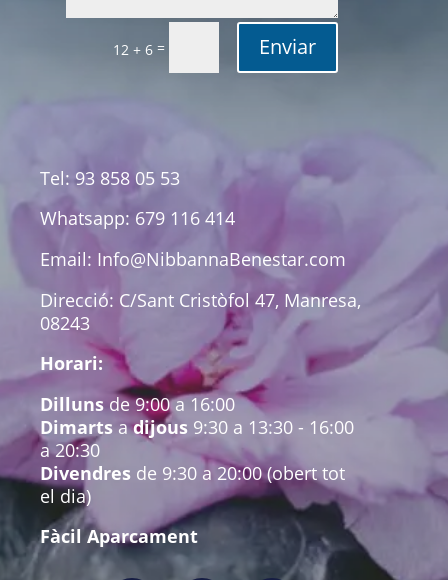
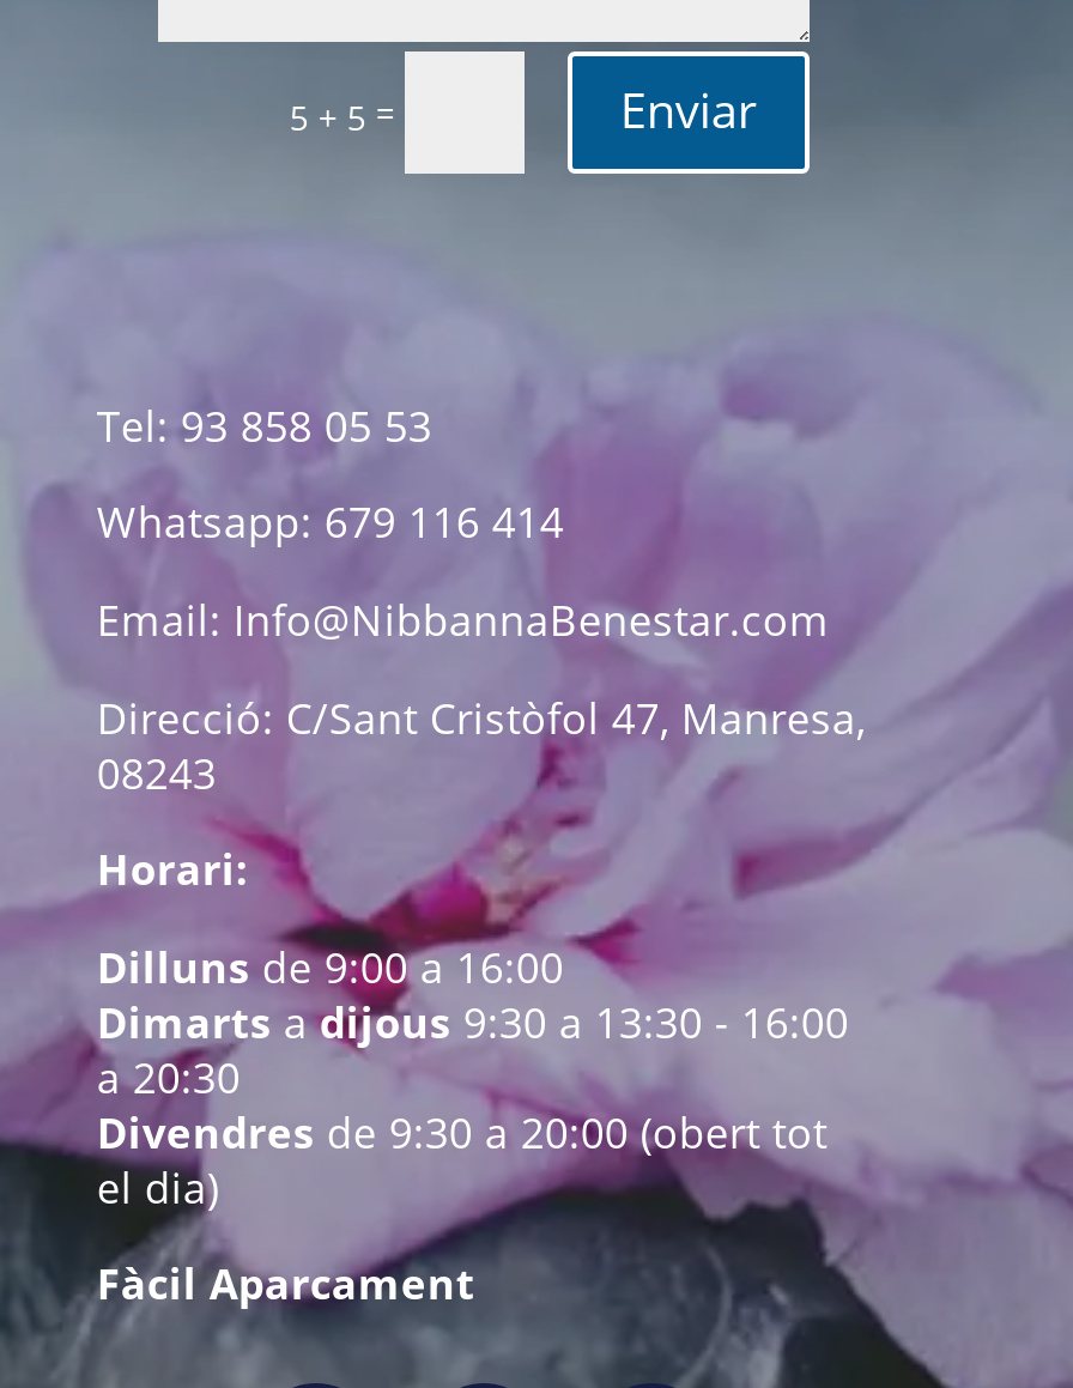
- 12 + 6 =
+ 5 + 5 =
